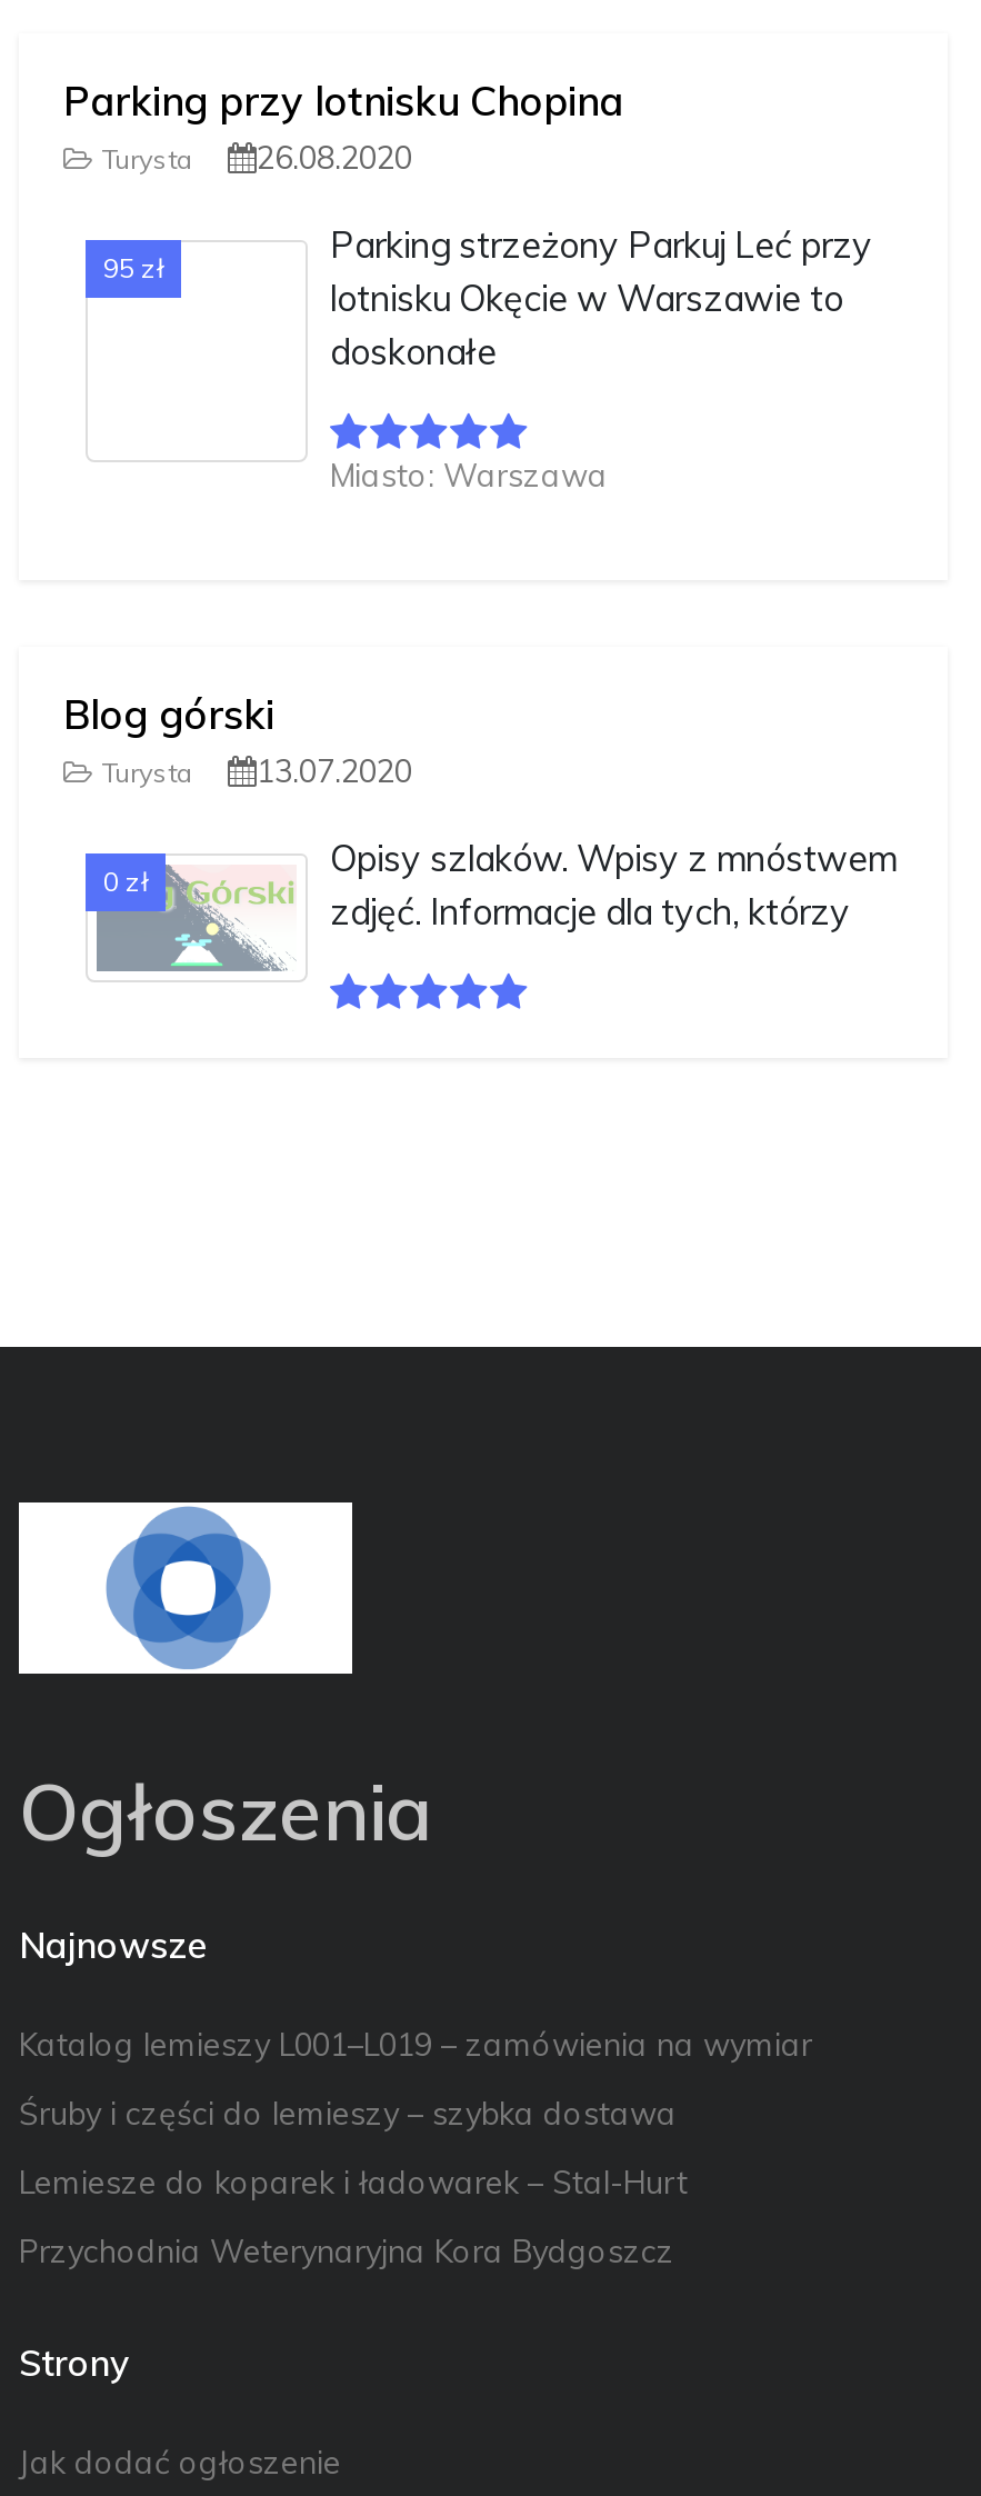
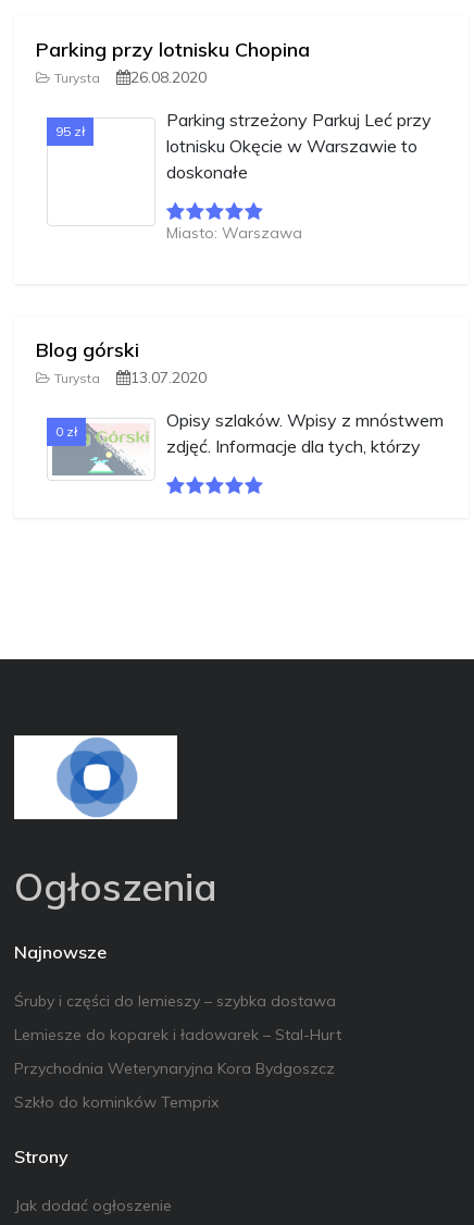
- Katalog lemieszy L001–L019 – zamówienia na wymiar

moved up: Śruby i części do lemieszy – szybka dostawa | Lemiesze do koparek i ładowarek – Stal-Hurt | Przychodnia Weterynaryjna Kora Bydgoszcz

+ Szkło do kominków Temprix
